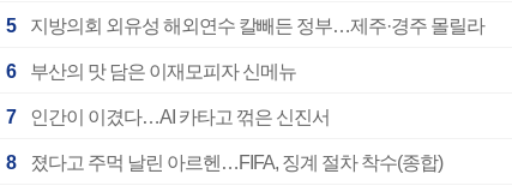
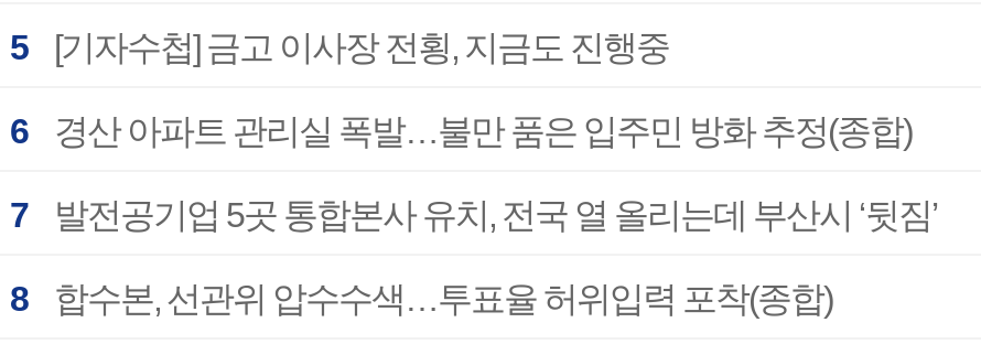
- 지방의회 외유성 해외연수 칼빼든 정부…제주·경주 몰릴라
+ [기자수첩] 금고 이사장 전횡, 지금도 진행중

- 부산의 맛 담은 이재모피자 신메뉴
+ 경산 아파트 관리실 폭발…불만 품은 입주민 방화 추정(종합)

- 인간이 이겼다…AI 카타고 꺾은 신진서
+ 발전공기업 5곳 통합본사 유치, 전국 열 올리는데 부산시 ‘뒷짐’

- 졌다고 주먹 날린 아르헨…FIFA, 징계 절차 착수(종합)
+ 합수본, 선관위 압수수색…투표율 허위입력 포착(종합)
